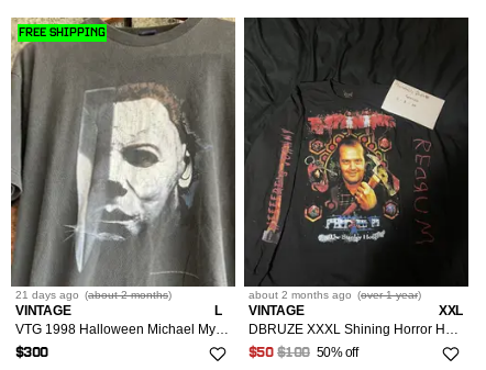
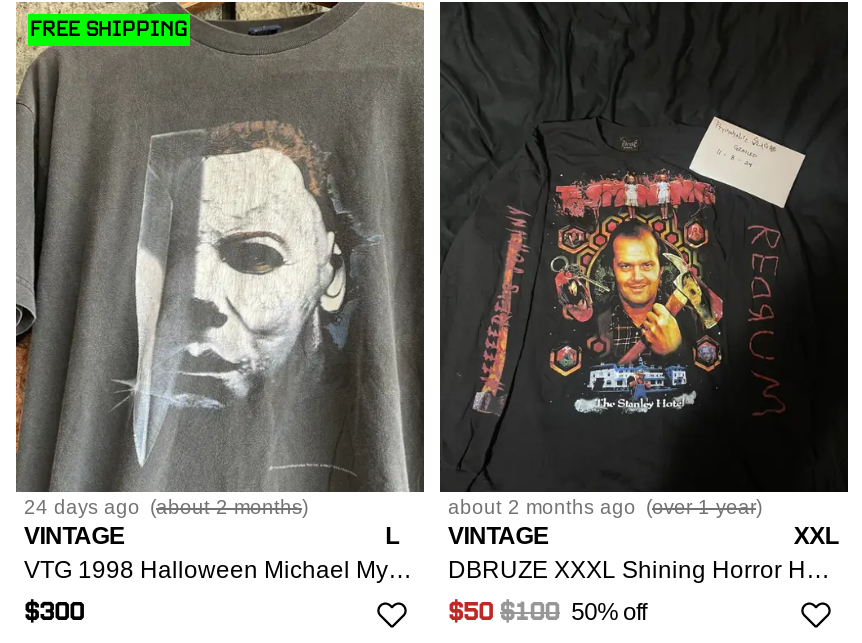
- 21 days ago (about 2 months)
+ 24 days ago (about 2 months)
